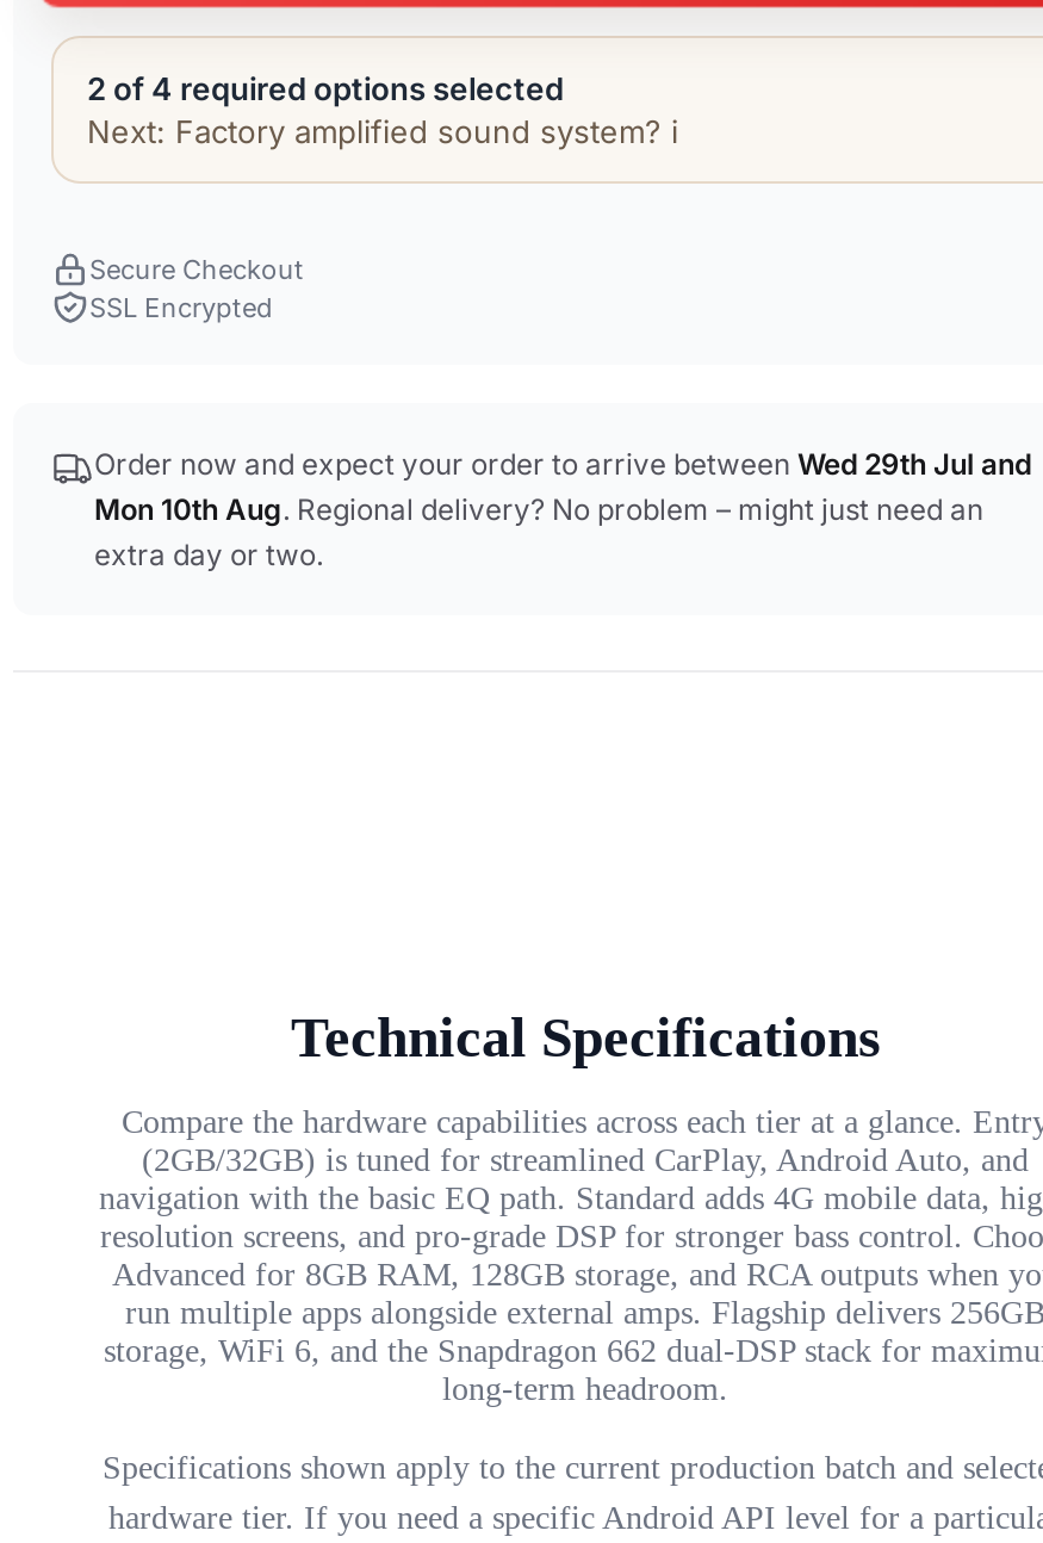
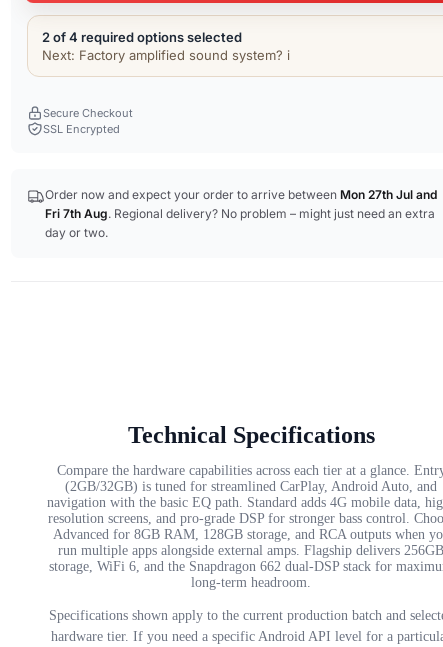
- Order now and expect your order to arrive between Wed 29th Jul and
- Mon 10th Aug. Regional delivery? No problem – might just need an
- extra day or two.
+ Order now and expect your order to arrive between Mon 27th Jul and
+ Fri 7th Aug. Regional delivery? No problem – might just need an extra
+ day or two.
